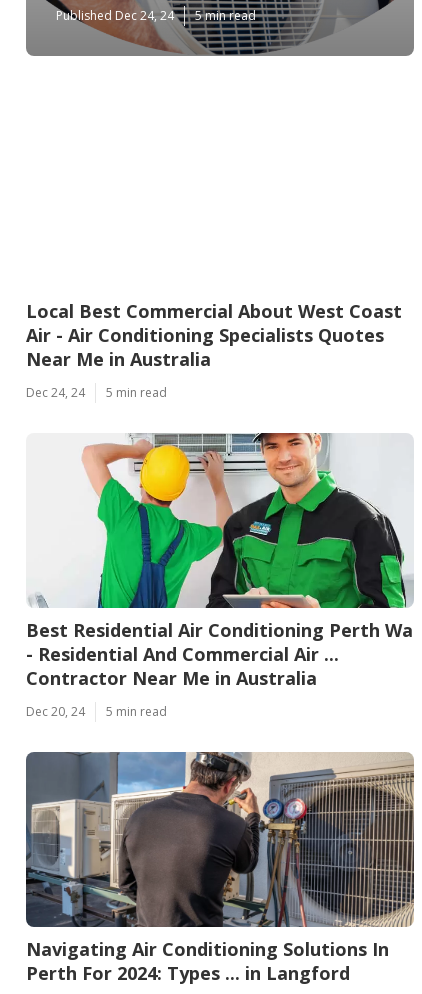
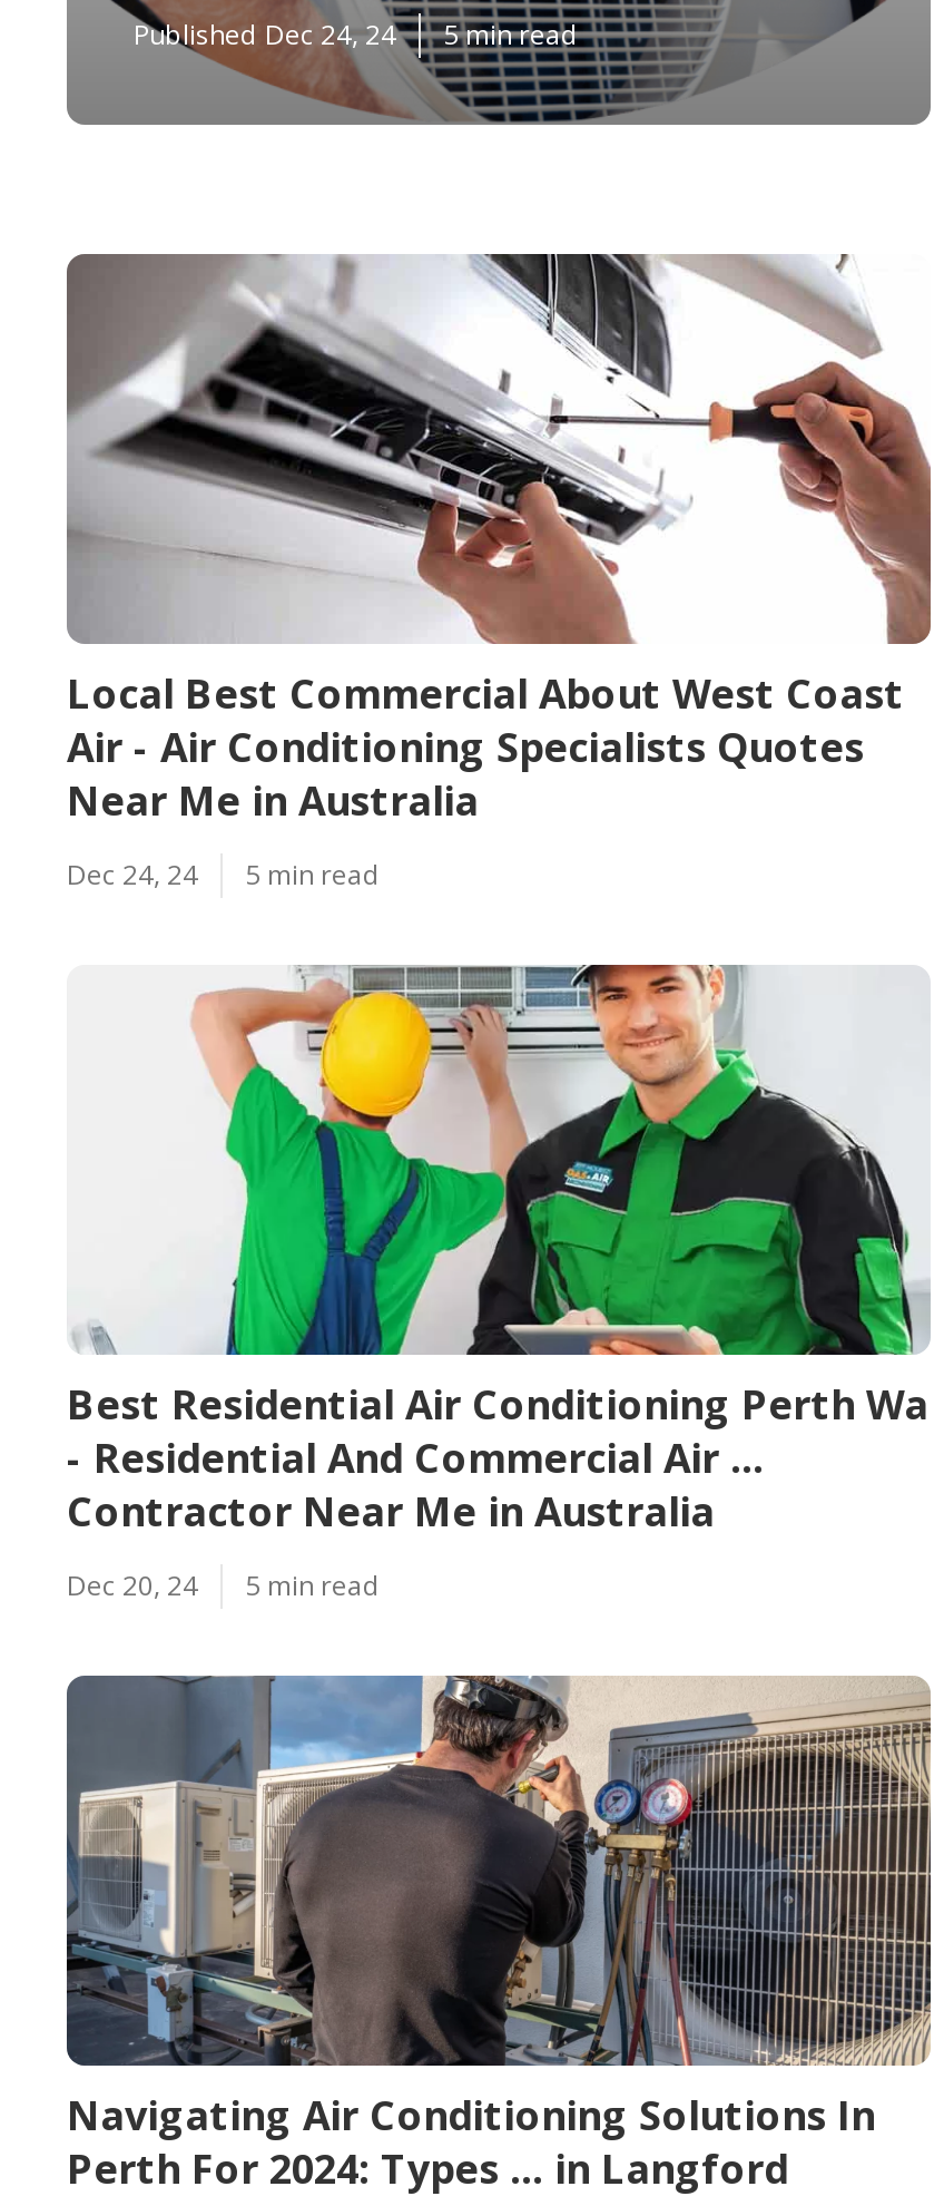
+ [image]
